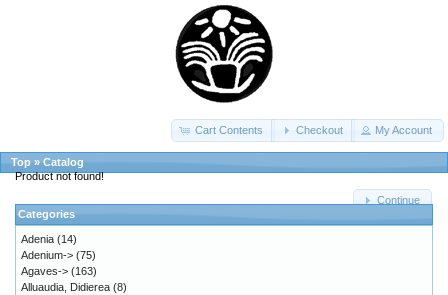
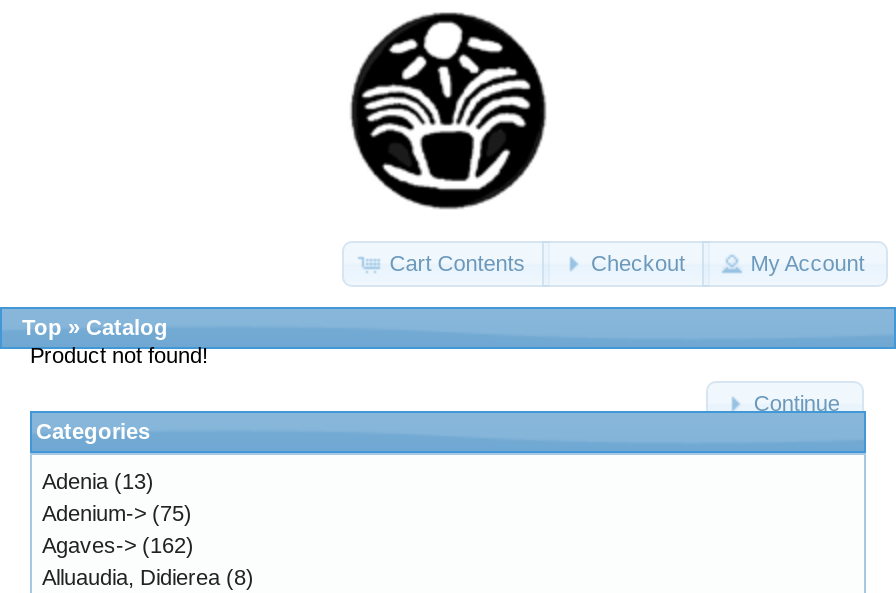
- Adenia (14)
+ Adenia (13)

- Agaves-> (163)
+ Agaves-> (162)
